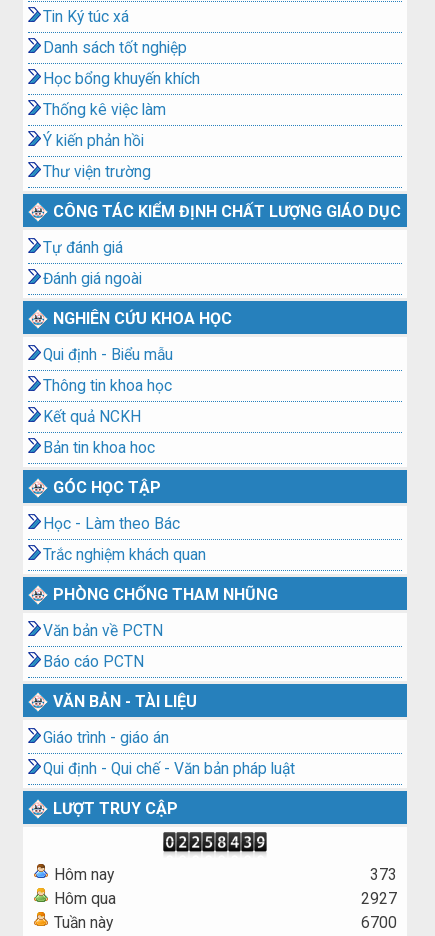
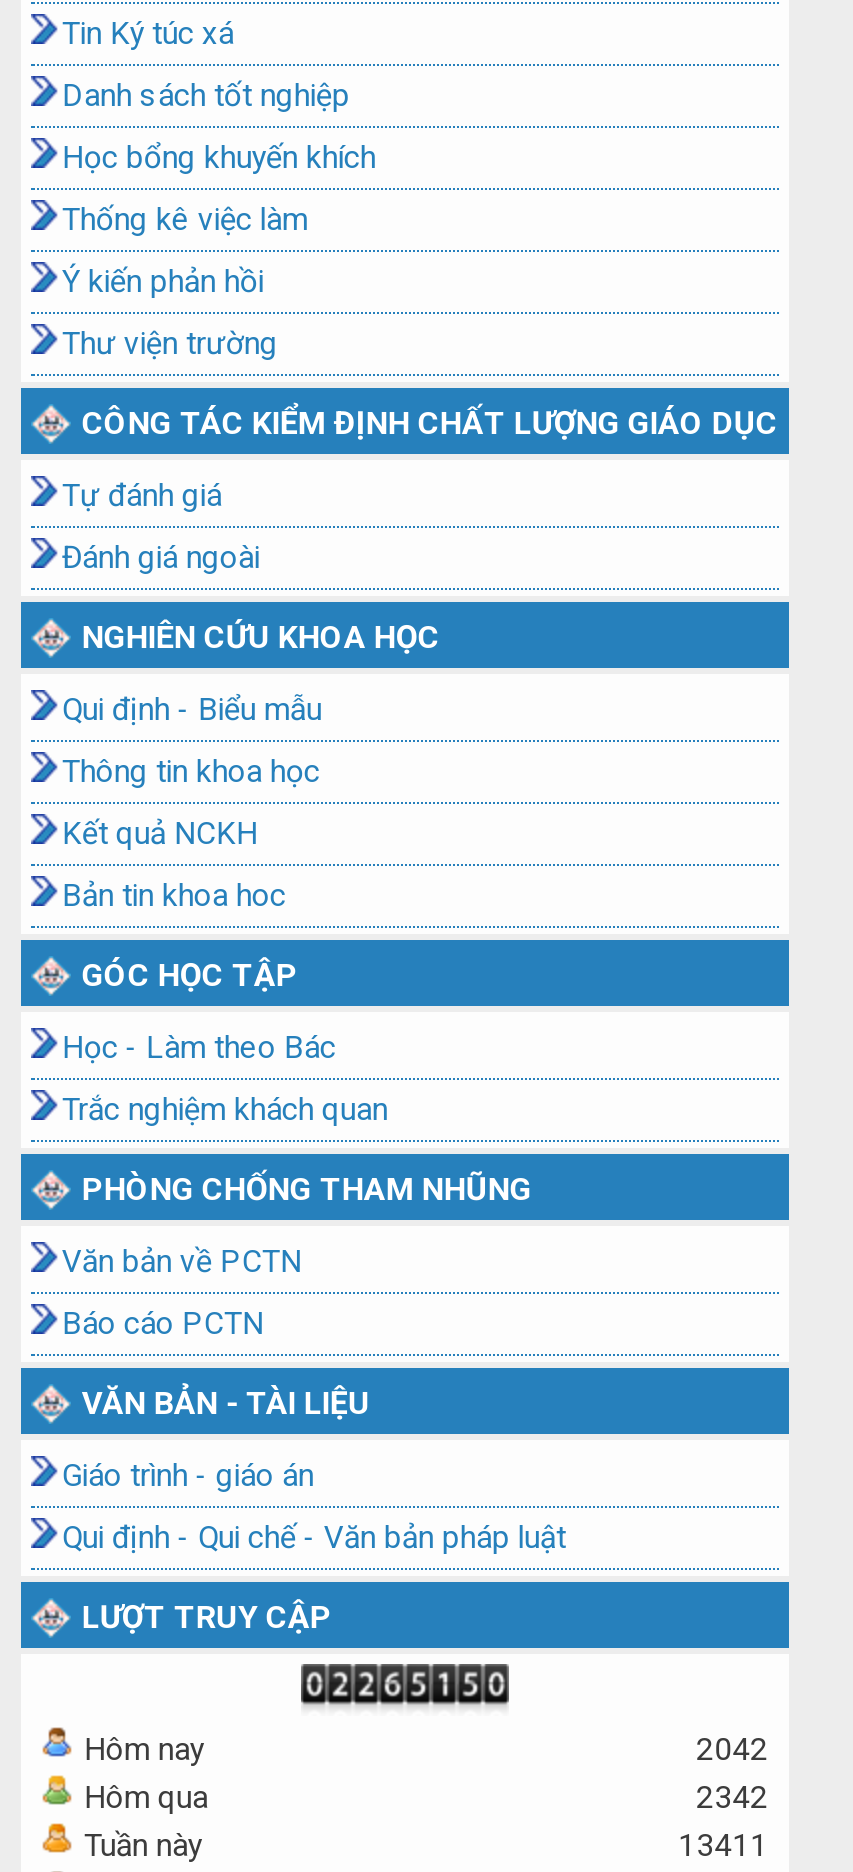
- 373
+ 2042

- 2927
+ 2342

- 6700
+ 13411
